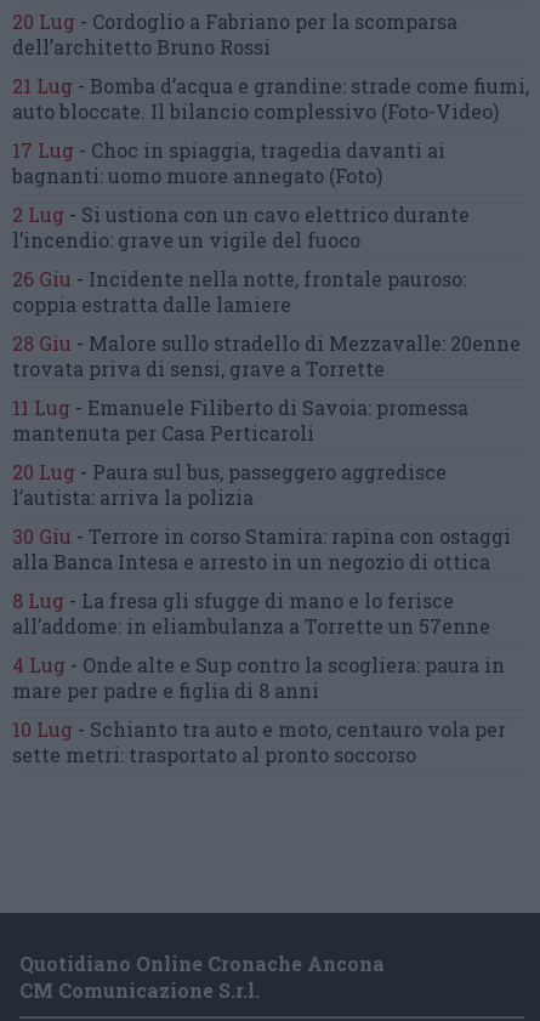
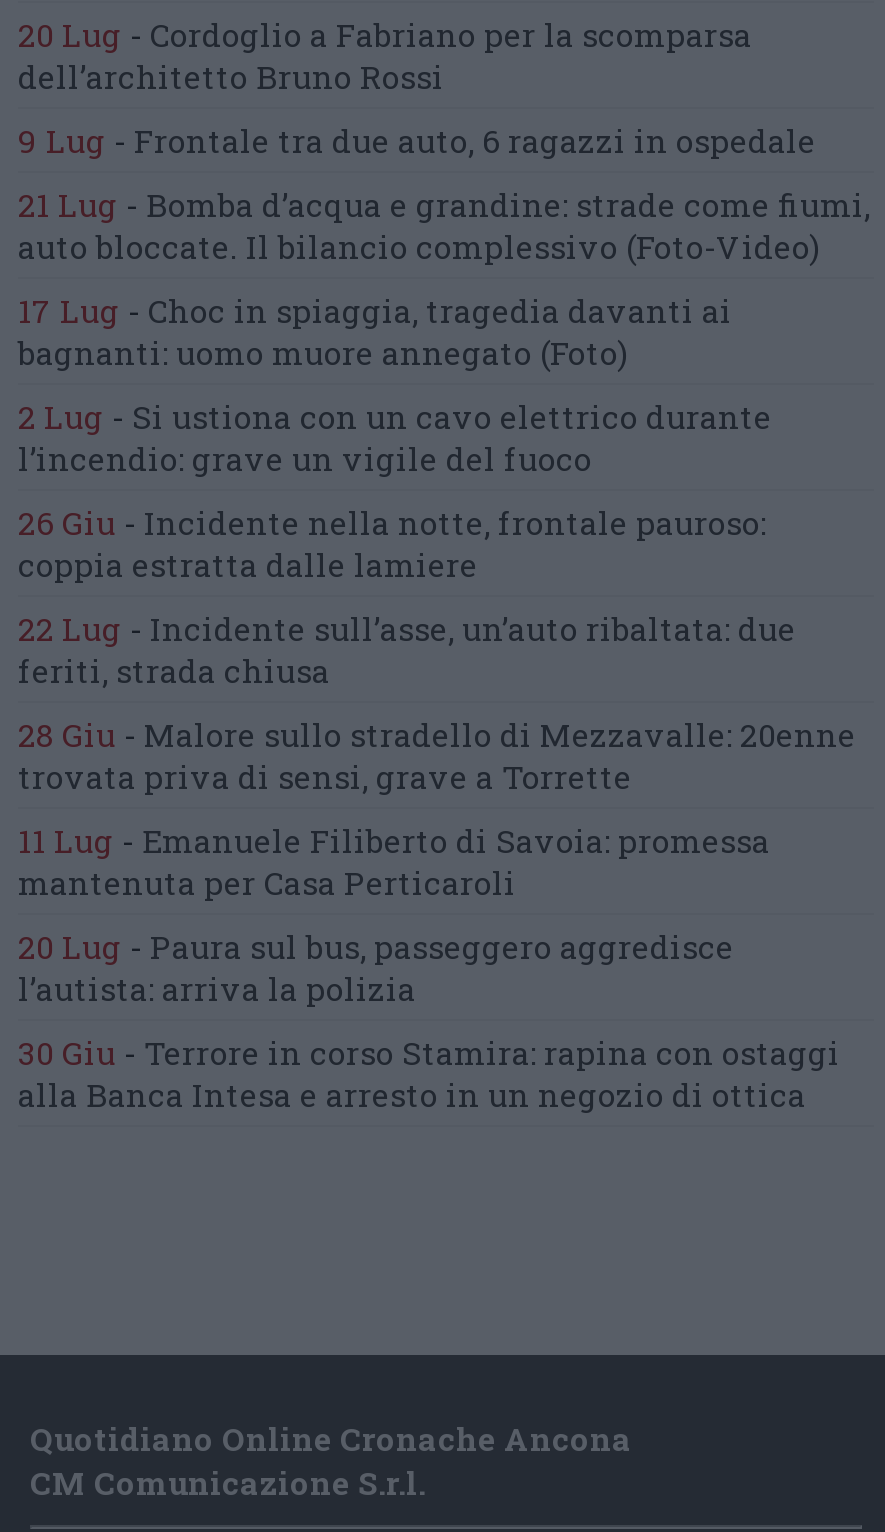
+ 9 Lug - Frontale tra due auto, 6 ragazzi in ospedale

moved down: 21 Lug - Bomba d’acqua e grandine: strade come fiumi, | auto bloccate. Il bilancio complessivo (Foto-Video) | 17 Lug - Choc in spiaggia, tragedia davanti ai | bagnanti: uomo muore annegato (Foto) | 2 Lug - Si ustiona con un cavo elettrico durante | l’incendio: grave un vigile del fuoco | 26 Giu - Incidente nella notte, frontale pauroso: | coppia estratta dalle lamiere

+ 22 Lug - Incidente sull’asse, un’auto ribaltata: due
+ feriti, strada chiusa

moved down: 28 Giu - Malore sullo stradello di Mezzavalle: 20enne | trovata priva di sensi, grave a Torrette | 11 Lug - Emanuele Filiberto di Savoia: promessa | mantenuta per Casa Perticaroli | 20 Lug - Paura sul bus, passeggero aggredisce | l’autista: arriva la polizia | 30 Giu - Terrore in corso Stamira: rapina con ostaggi | alla Banca Intesa e arresto in un negozio di ottica

- 8 Lug - La fresa gli sfugge di mano e lo ferisce
- all’addome: in eliambulanza a Torrette un 57enne
- 4 Lug - Onde alte e Sup contro la scogliera: paura in
- mare per padre e figlia di 8 anni
- 10 Lug - Schianto tra auto e moto, centauro vola per
- sette metri: trasportato al pronto soccorso
